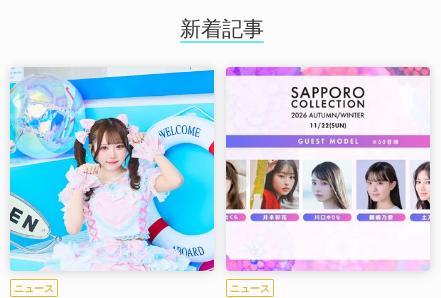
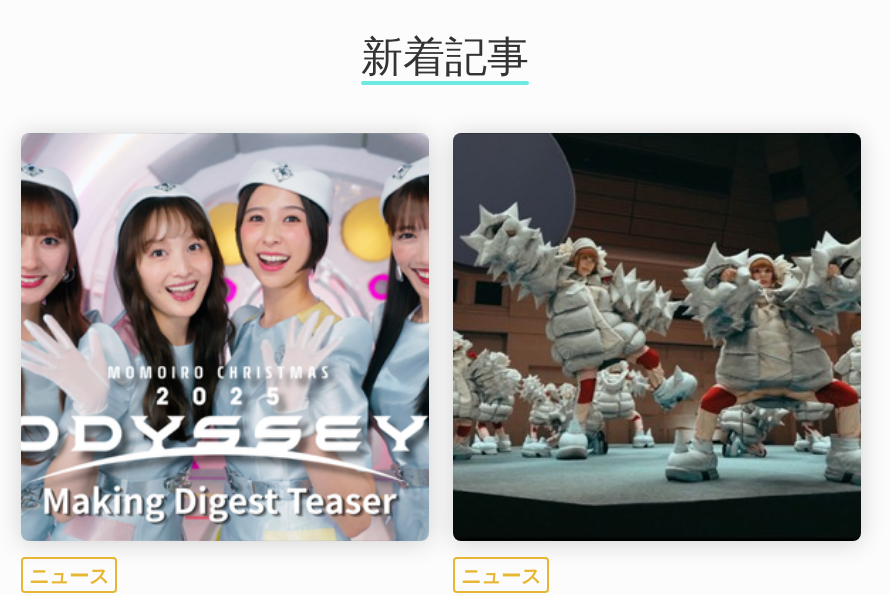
- [image]
+ [image]

- [image]
+ [image]
